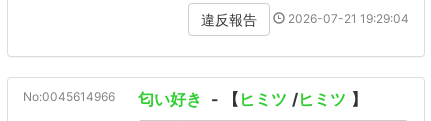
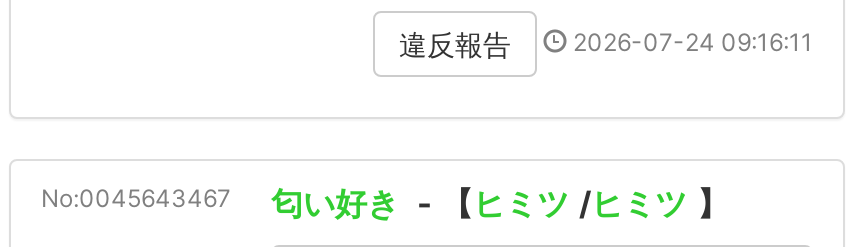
- 違反報告 2026-07-21 19:29:04
+ 違反報告 2026-07-24 09:16:11

- No:0045614966 匂い好き - 【ヒミツ /ヒミツ 】
+ No:0045643467 匂い好き - 【ヒミツ /ヒミツ 】
